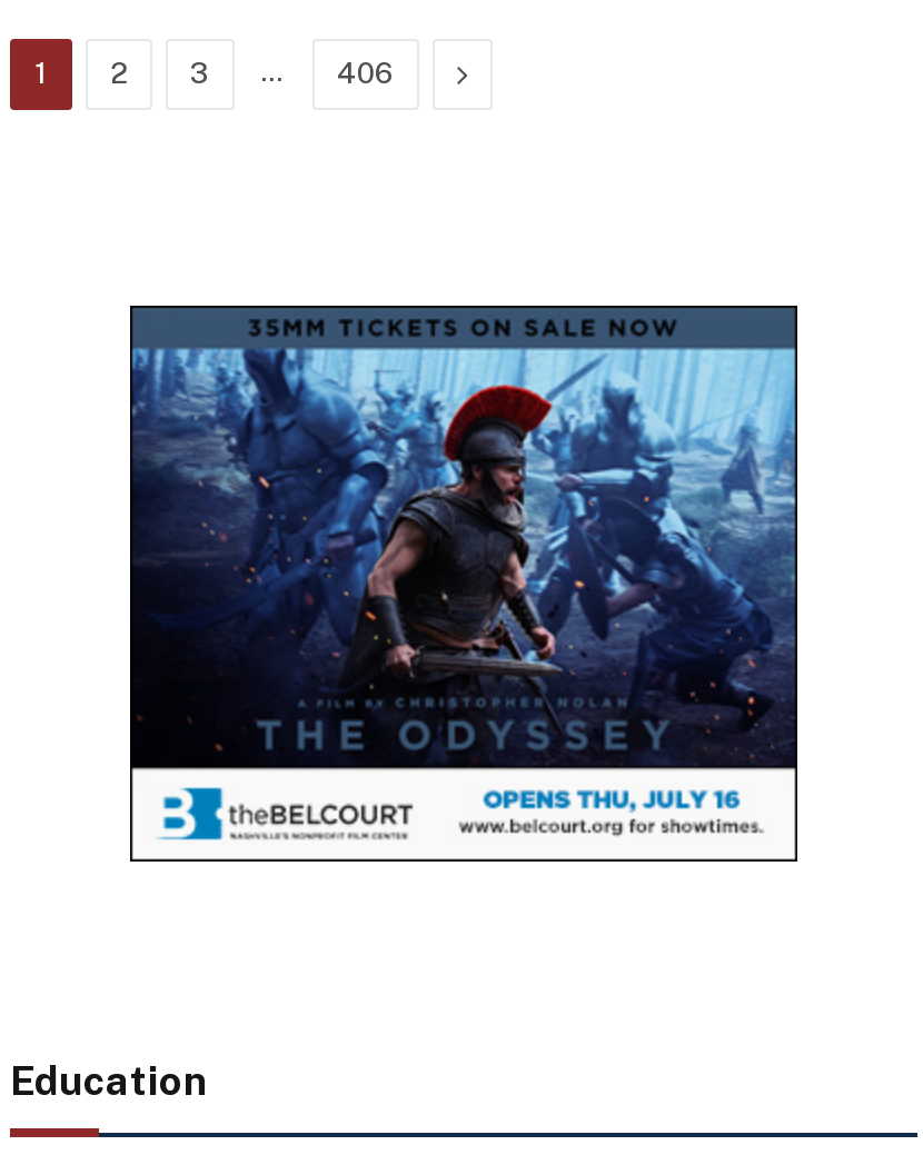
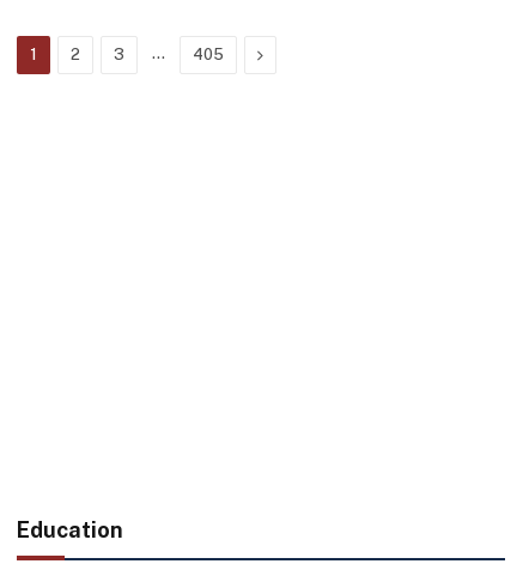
- 406
+ 405

- [image]
